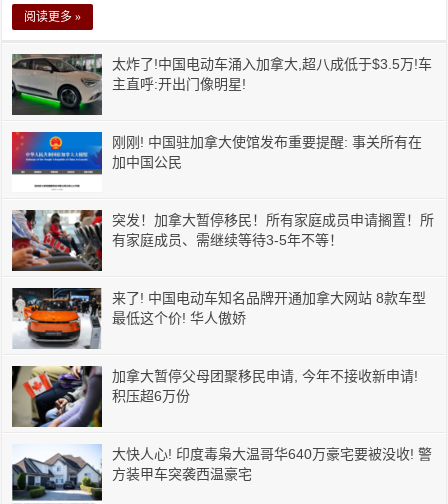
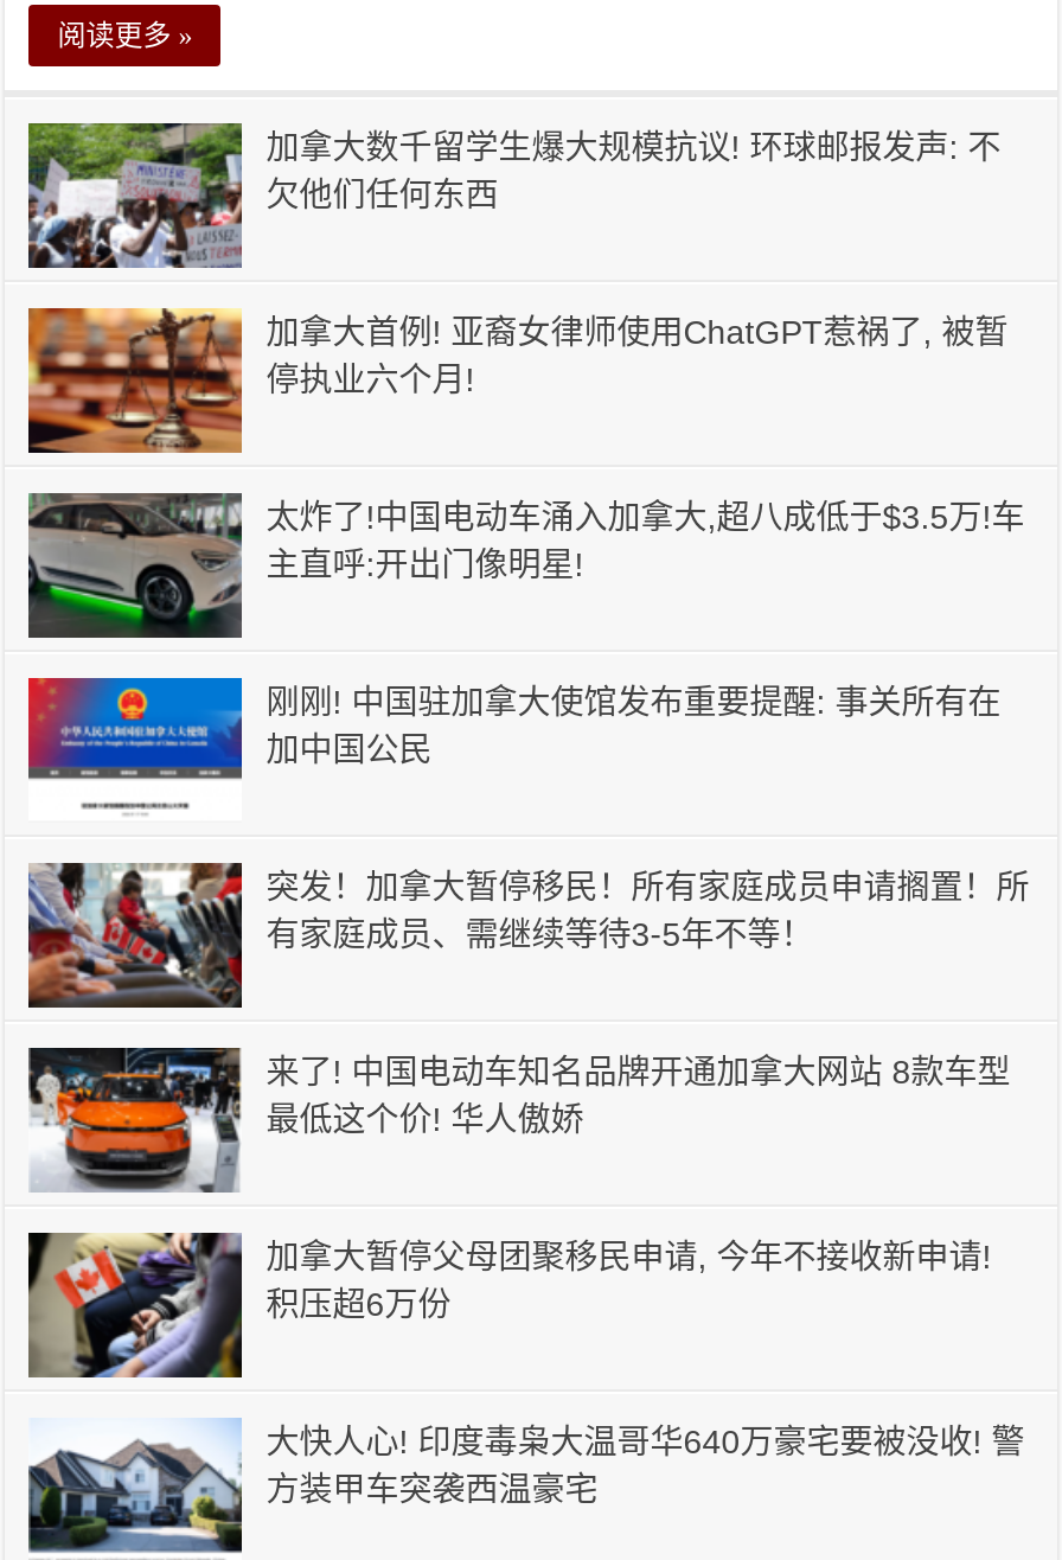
+ [image]
+ 加拿大首例! 亚裔女律师使用ChatGPT惹祸了, 被暂
+ 停执业六个月!

+ [image]
+ 加拿大数千留学生爆大规模抗议! 环球邮报发声: 不
+ 欠他们任何东西
